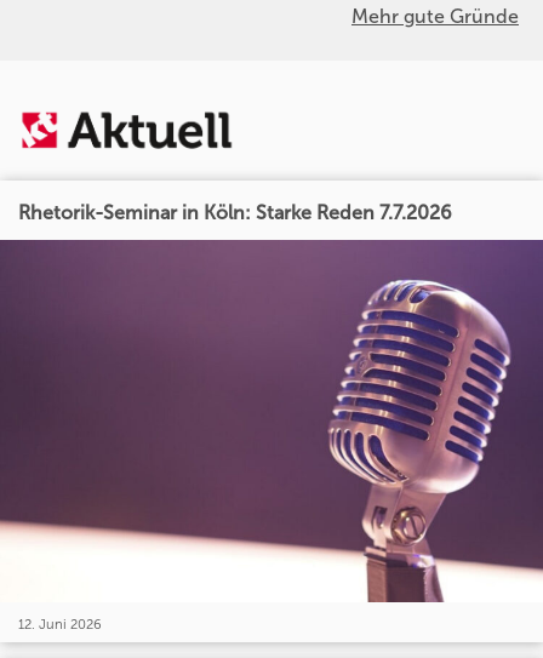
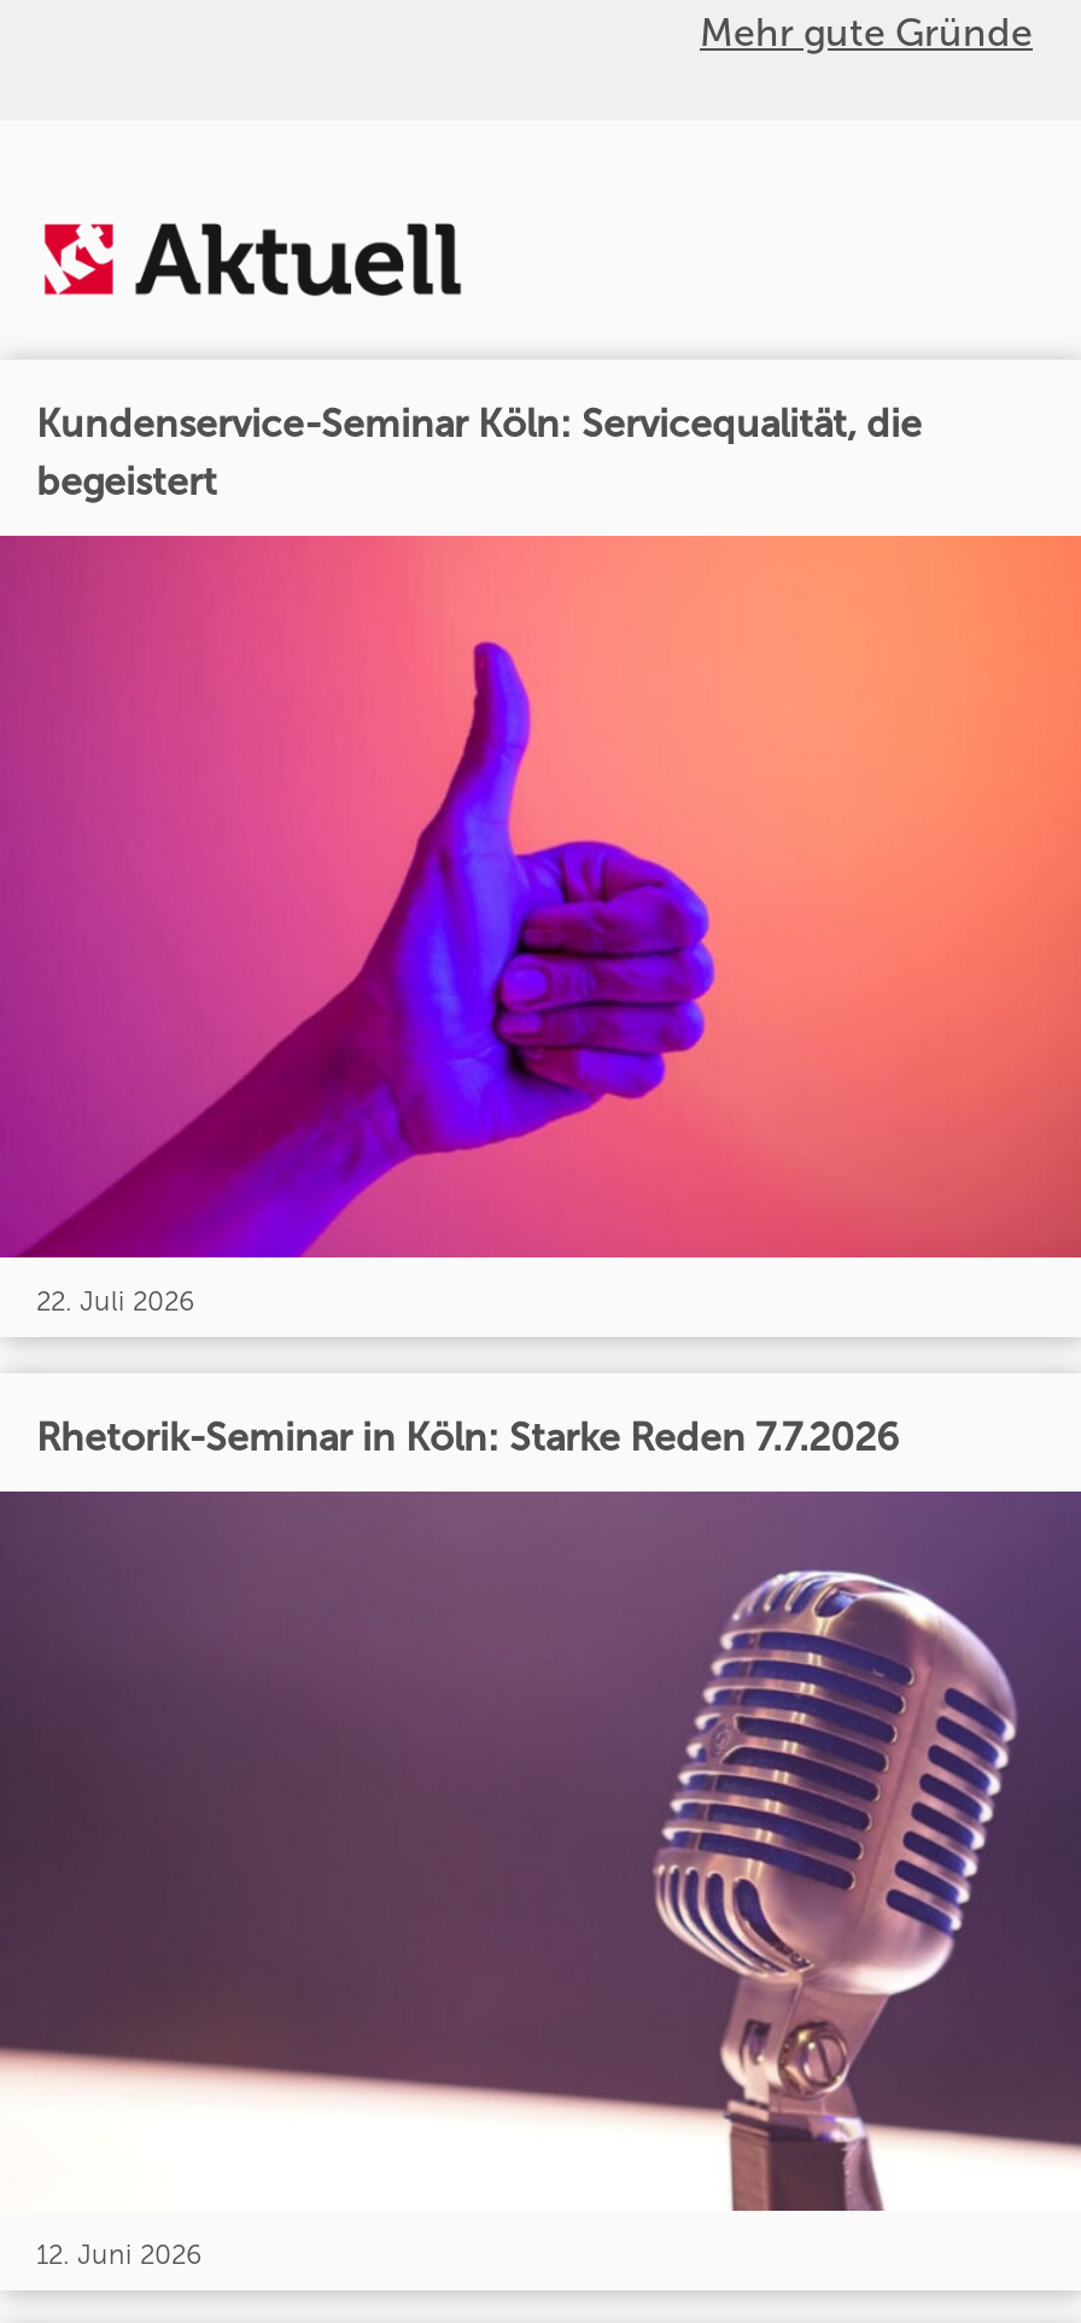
+ [image]
+ 22. Juli 2026

+ Kundenservice-Seminar Köln: Servicequalität, die
+ begeistert
